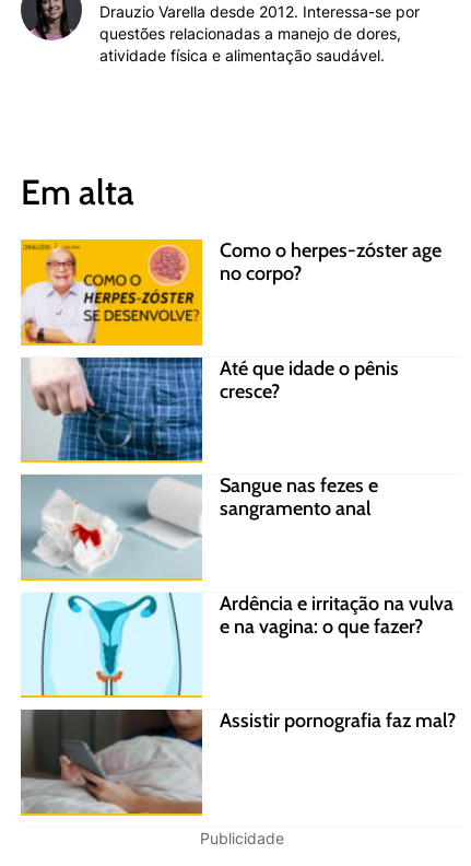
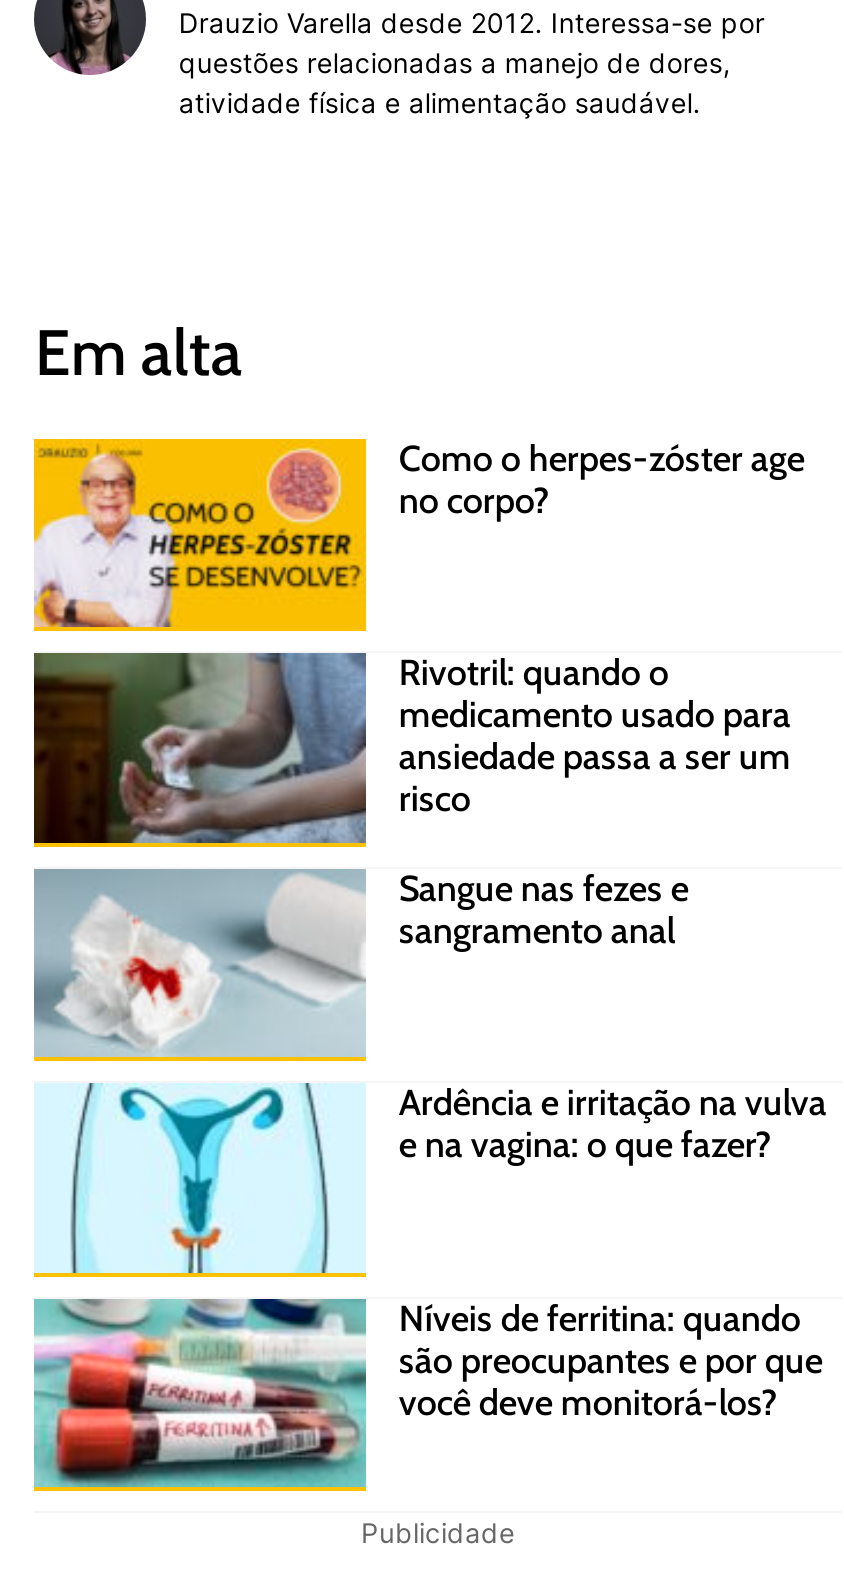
- [image]
- Até que idade o pênis
- cresce?
+ [image]
+ Rivotril: quando o
+ medicamento usado para
+ ansiedade passa a ser um
+ risco

- [image]
- Assistir pornografia faz mal?
+ [image]
+ Níveis de ferritina: quando
+ são preocupantes e por que
+ você deve monitorá-los?
